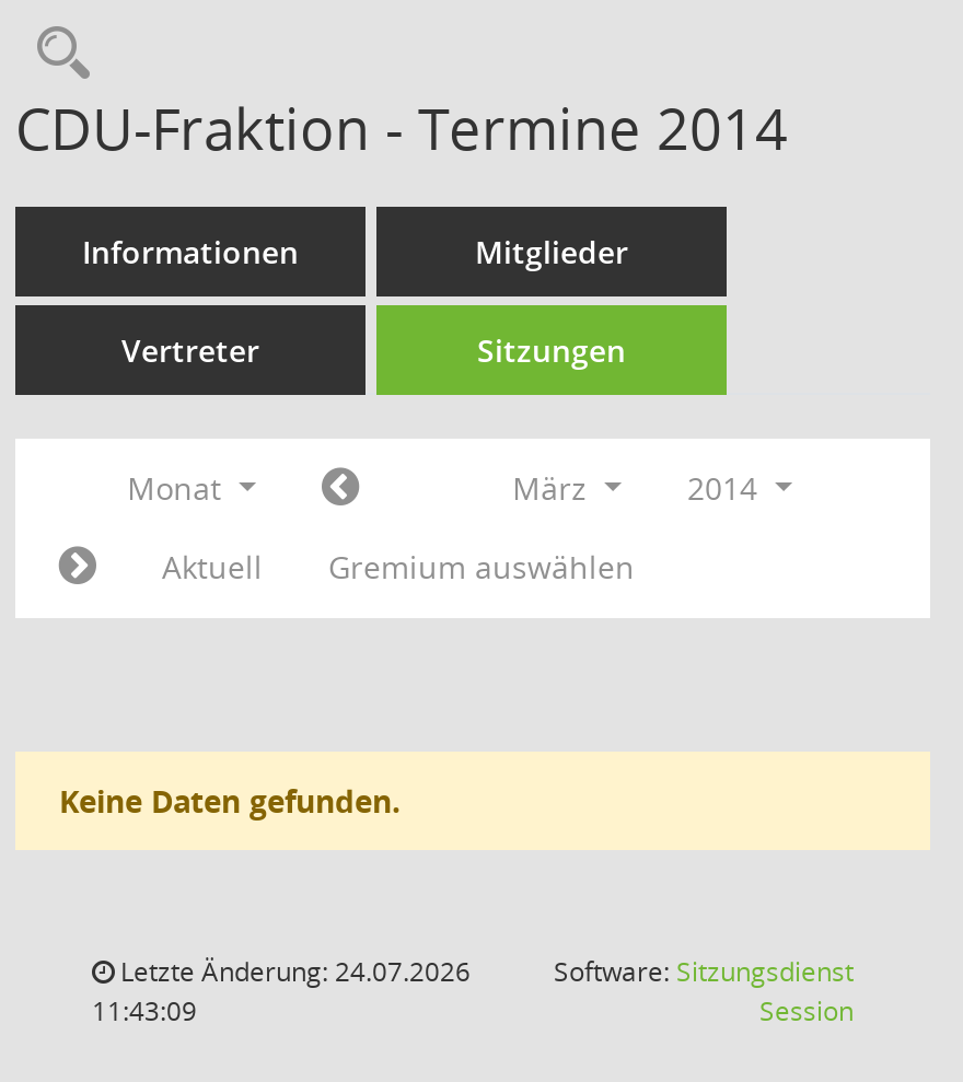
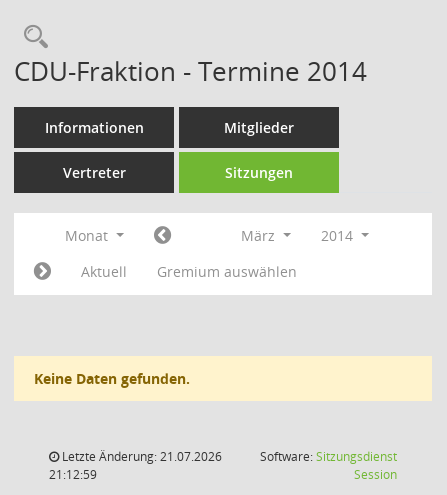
- Letzte Änderung: 24.07.2026
+ Letzte Änderung: 21.07.2026

- 11:43:09
+ 21:12:59
